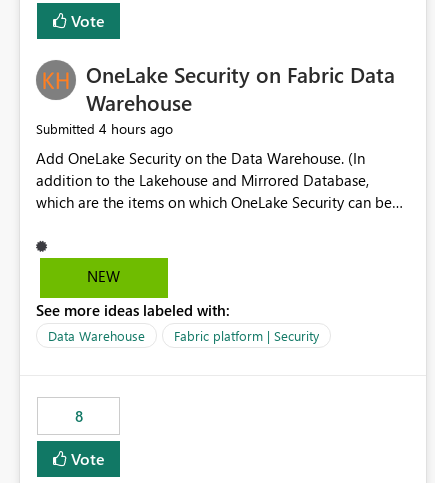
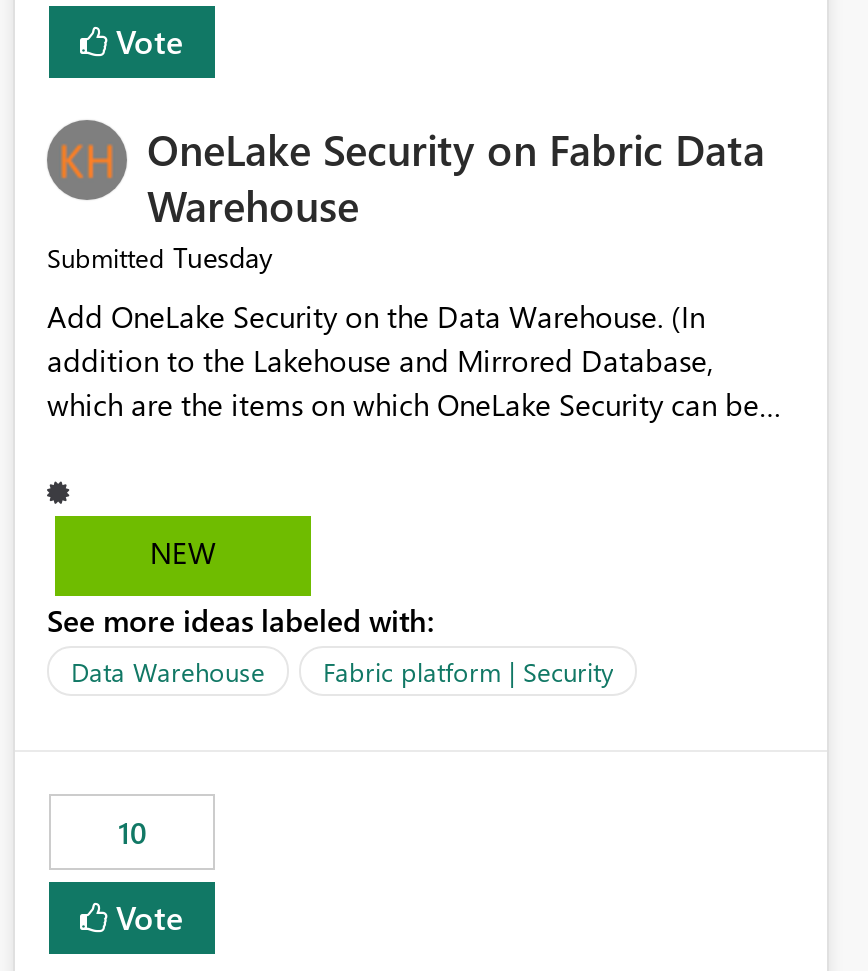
- Submitted 4 hours ago
+ Submitted Tuesday

- 8
+ 10
